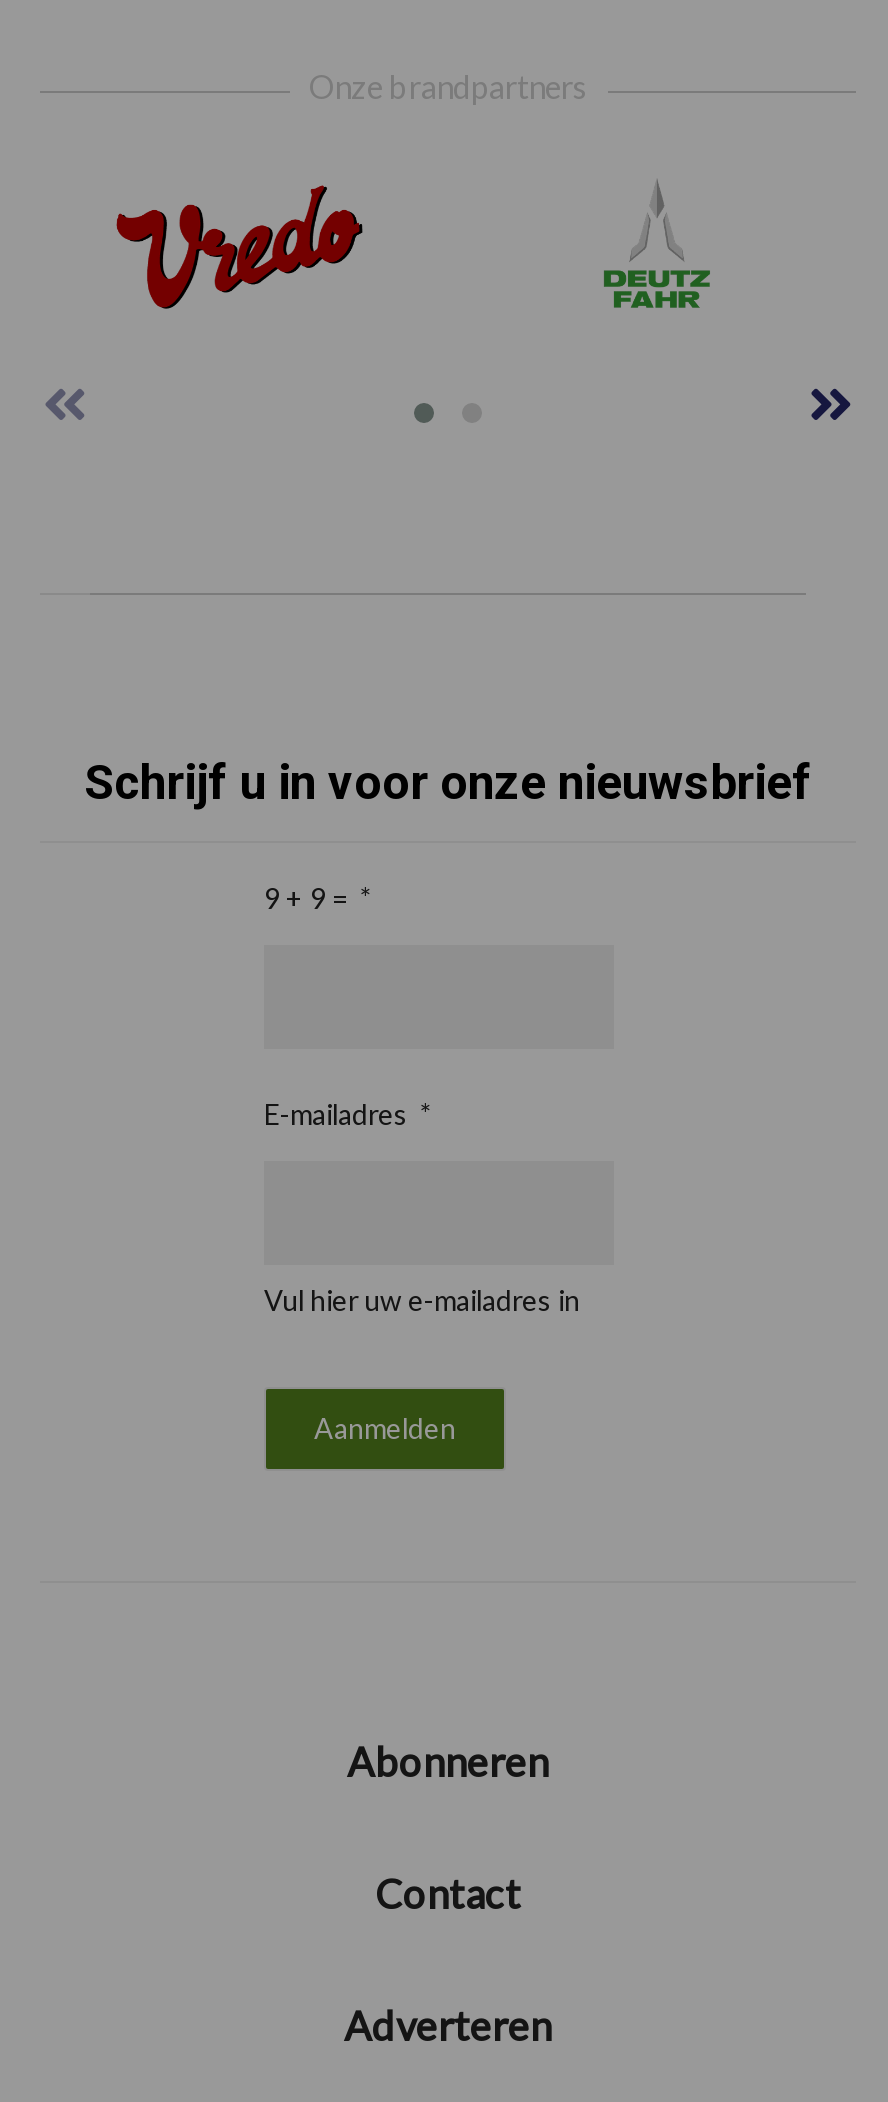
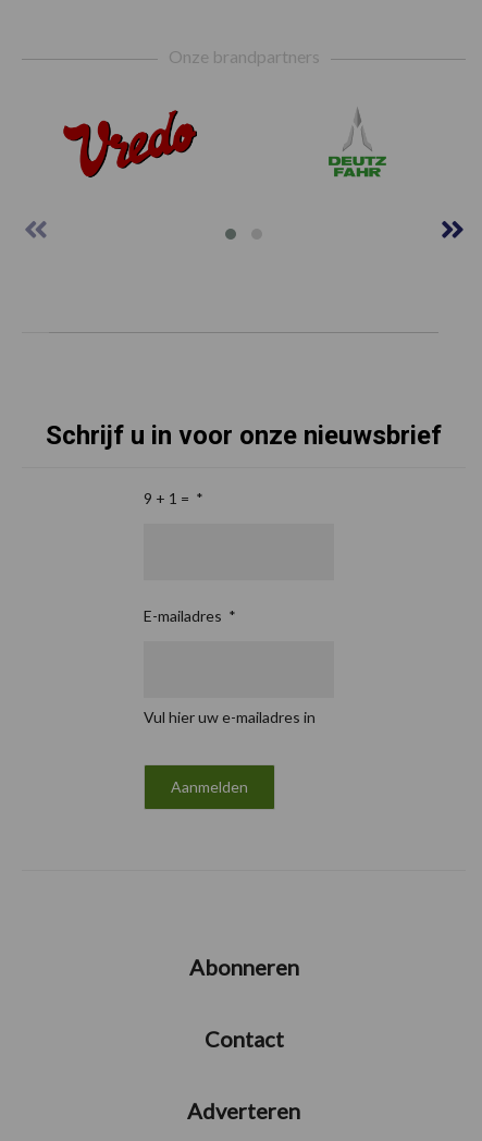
- 9 + 9 = *
+ 9 + 1 = *
